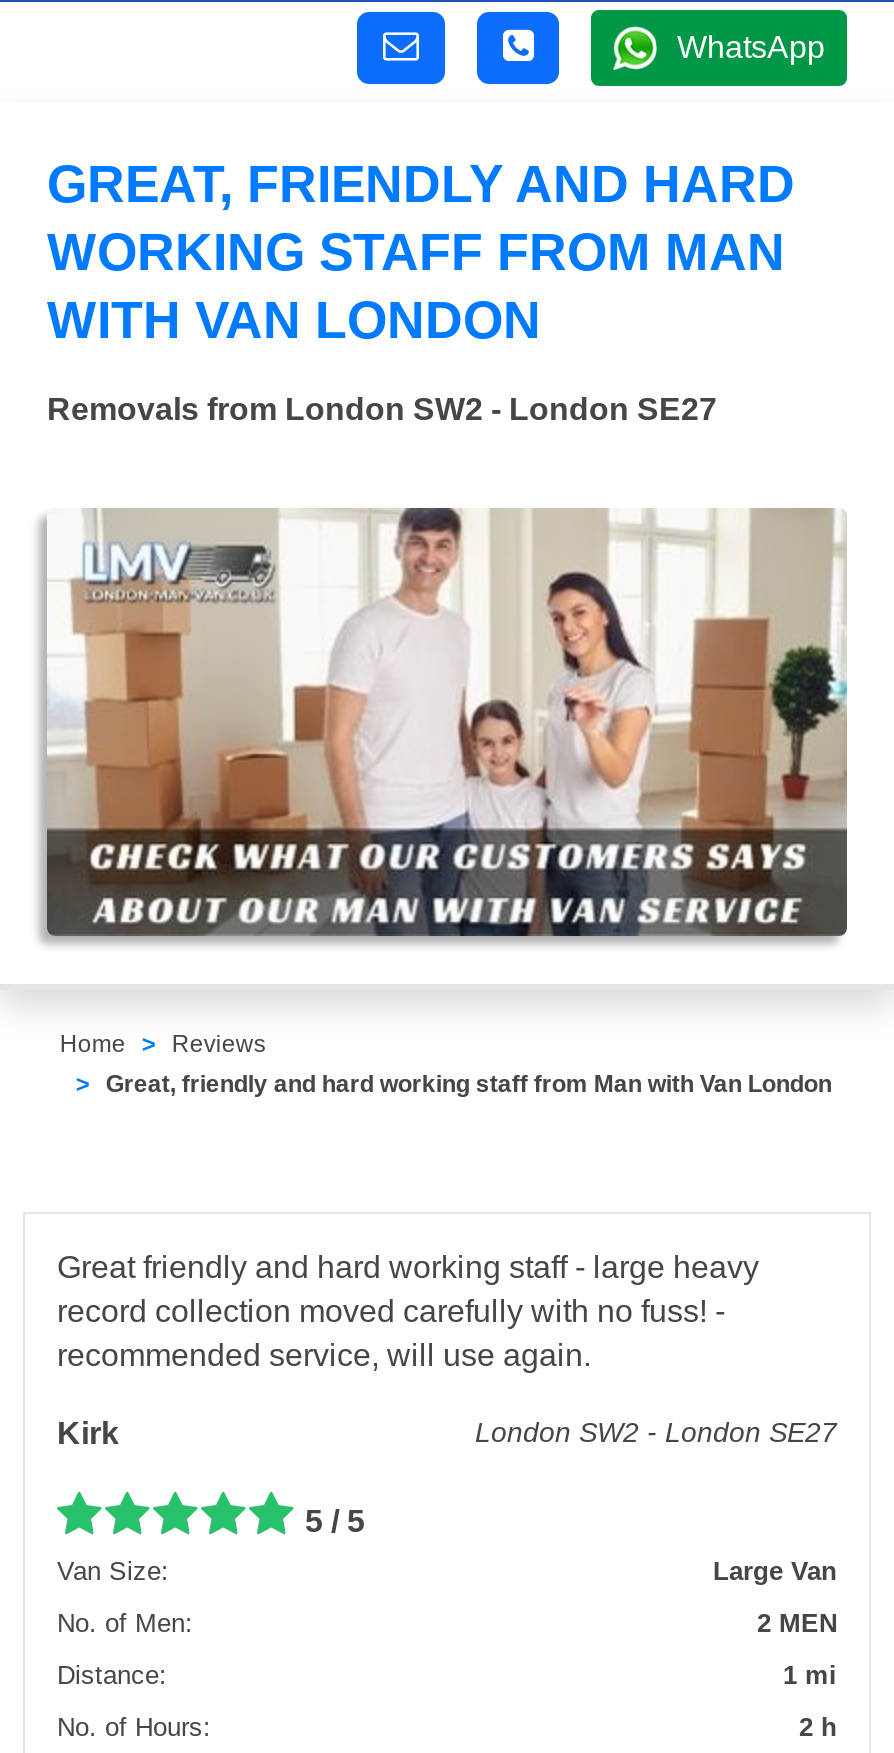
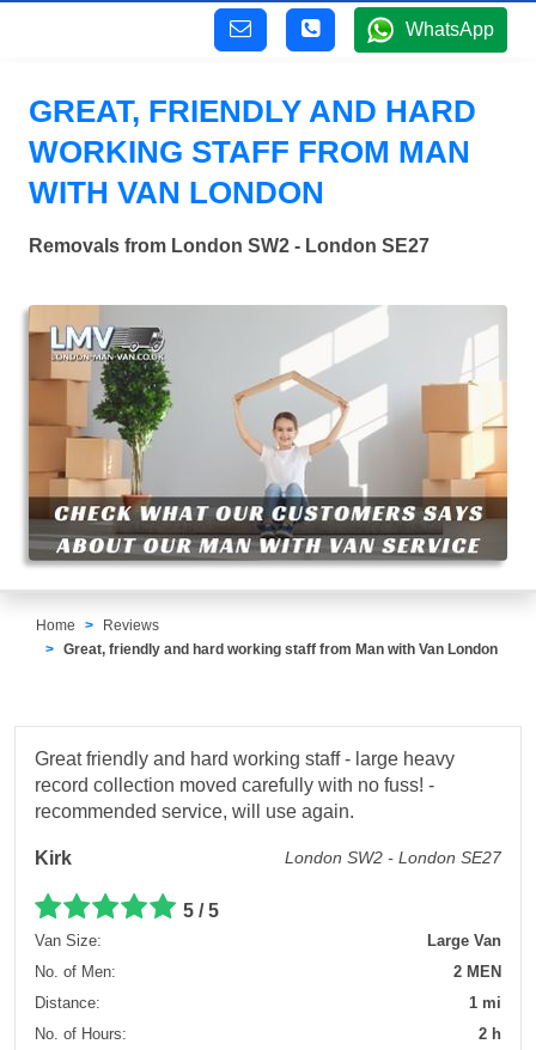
- [image]
+ [image]
